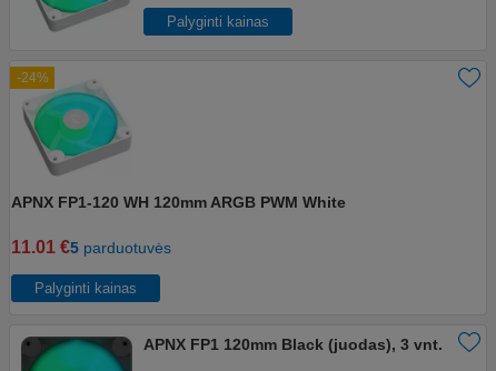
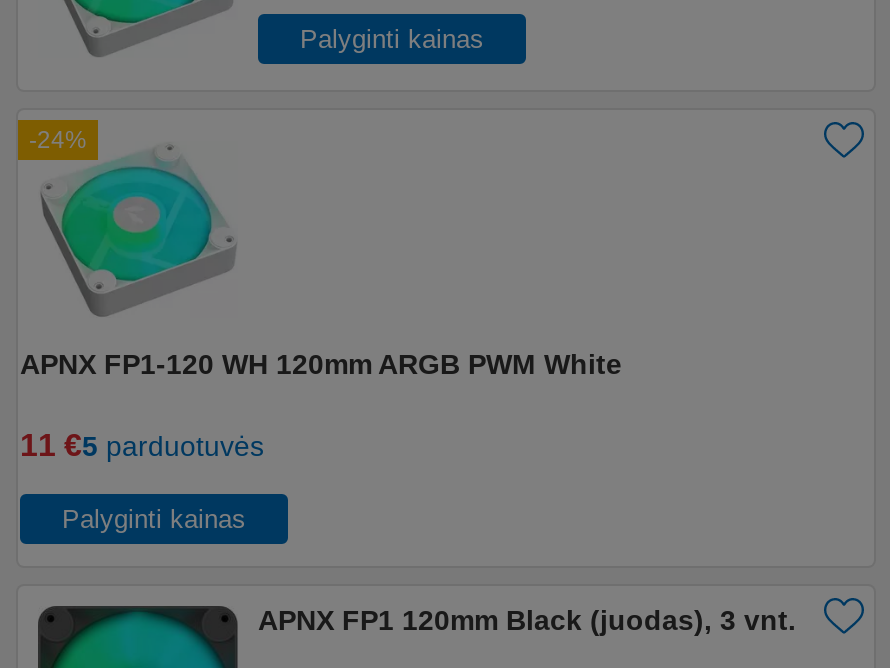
- 11.01 €5 parduotuvės
+ 11 €5 parduotuvės
